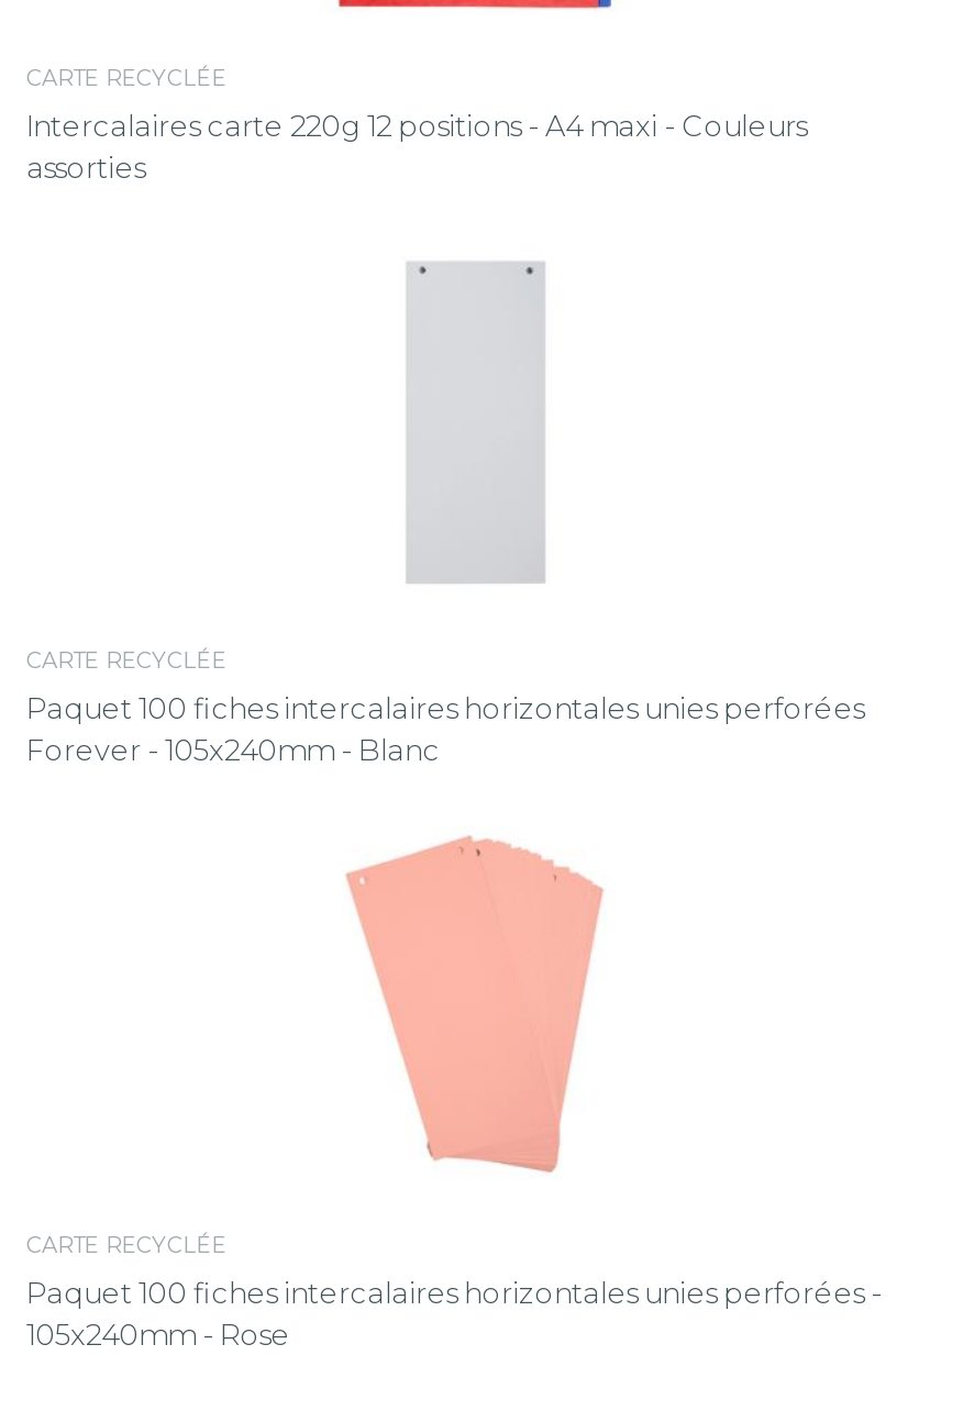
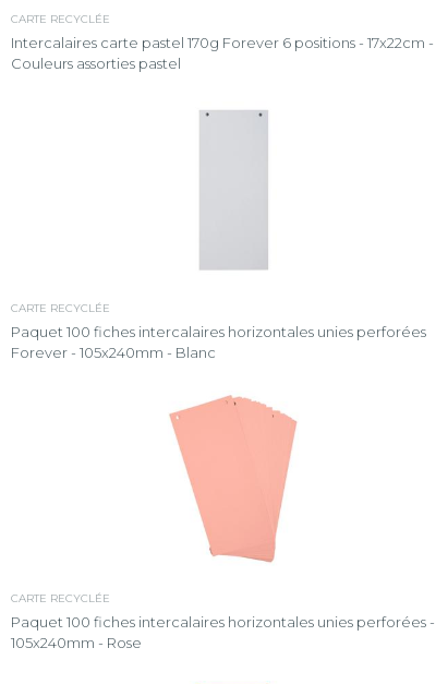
- Intercalaires carte 220g 12 positions - A4 maxi - Couleurs
- assorties
+ Intercalaires carte pastel 170g Forever 6 positions - 17x22cm -
+ Couleurs assorties pastel
